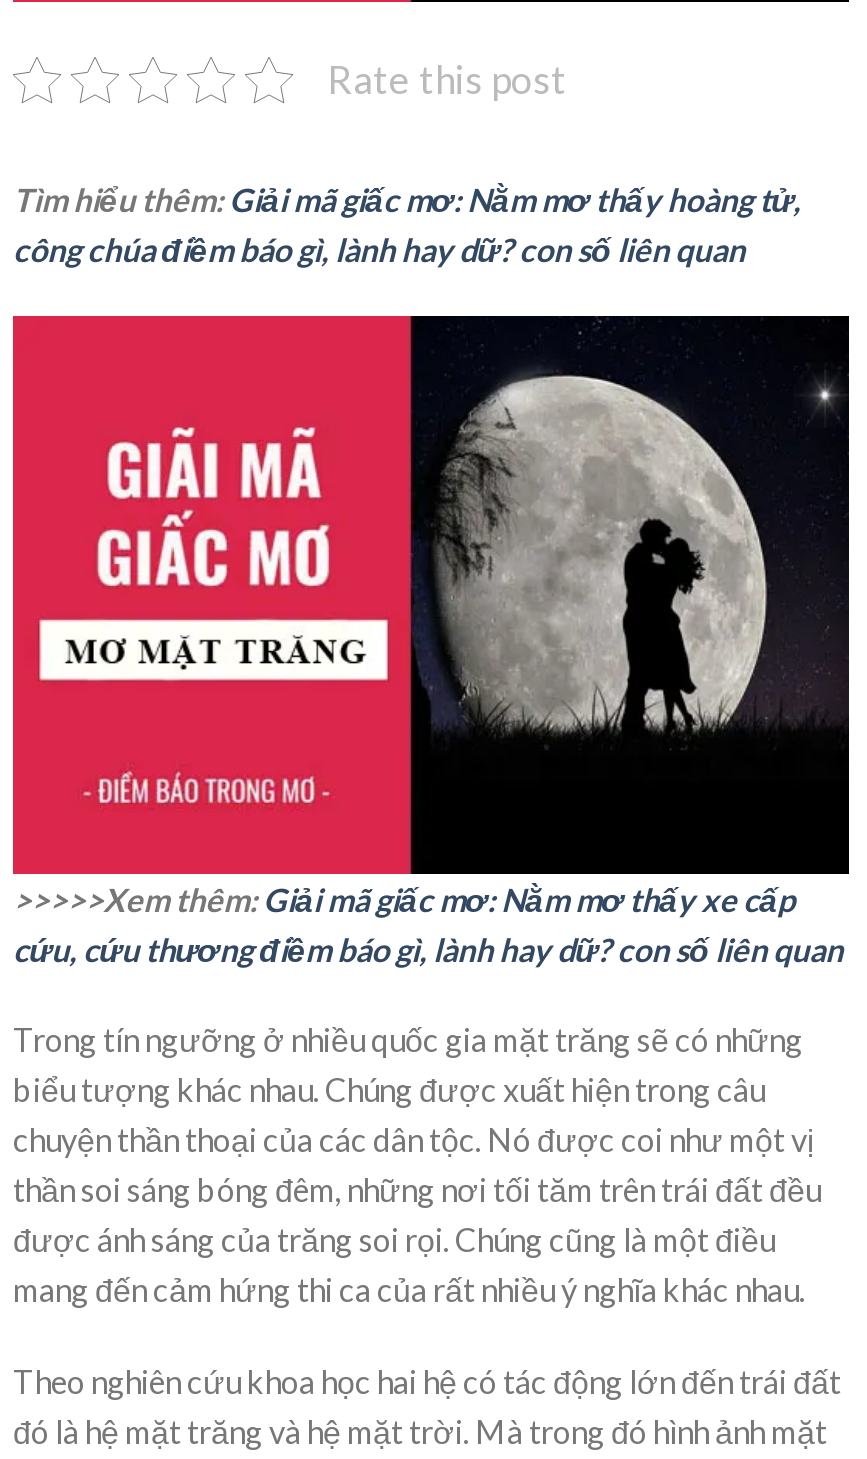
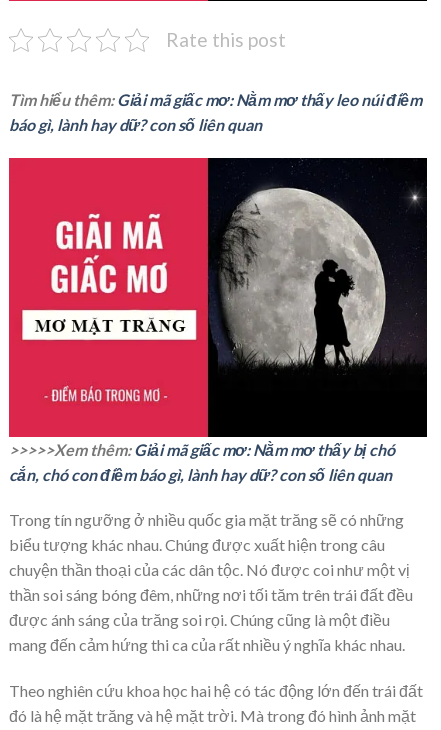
- Tìm hiểu thêm: Giải mã giấc mơ: Nằm mơ thấy hoàng tử,
- công chúa điềm báo gì, lành hay dữ? con số liên quan
+ Tìm hiểu thêm: Giải mã giấc mơ: Nằm mơ thấy leo núi điềm
+ báo gì, lành hay dữ? con số liên quan

- >>>>>Xem thêm: Giải mã giấc mơ: Nằm mơ thấy xe cấp
- cứu, cứu thương điềm báo gì, lành hay dữ? con số liên quan
+ >>>>>Xem thêm: Giải mã giấc mơ: Nằm mơ thấy bị chó
+ cắn, chó con điềm báo gì, lành hay dữ? con số liên quan
